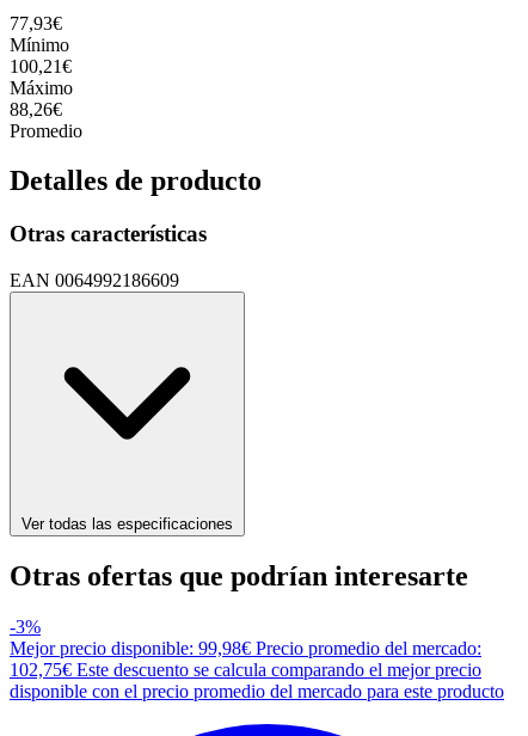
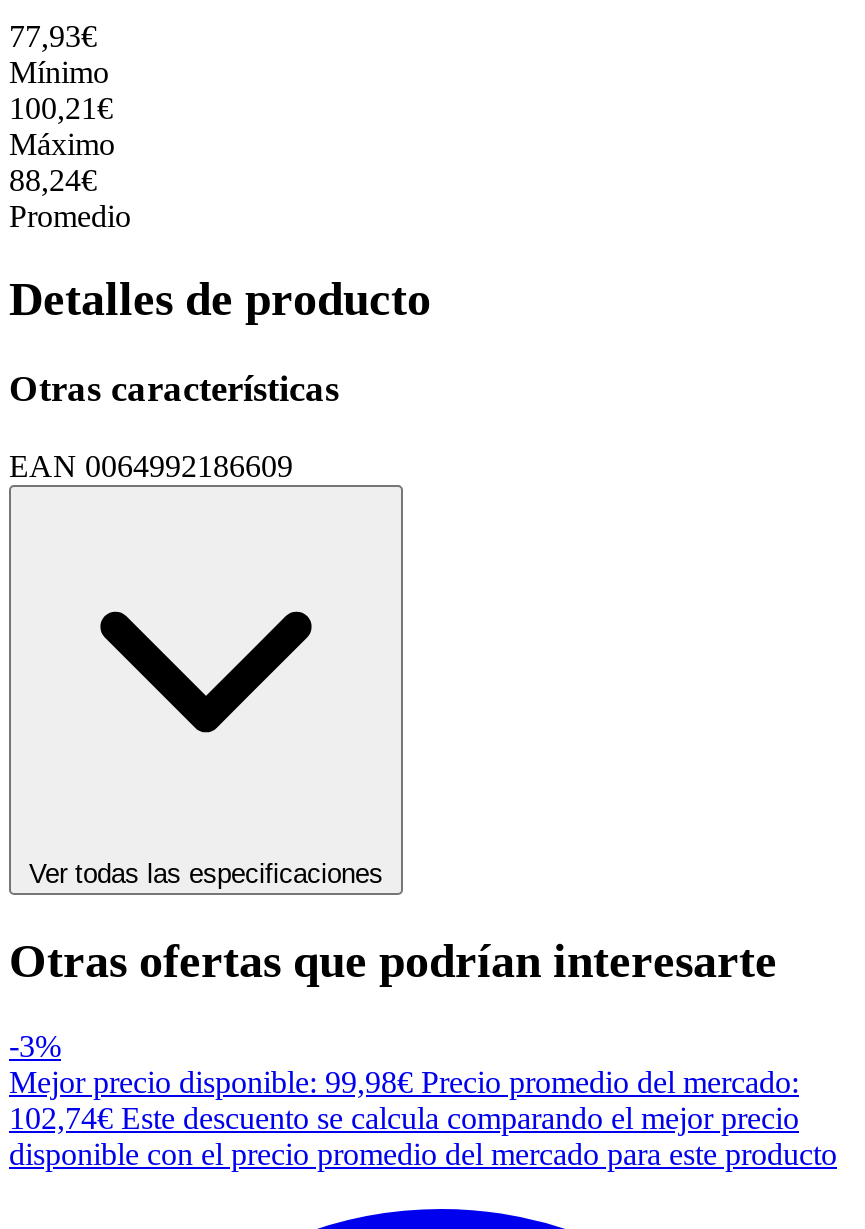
- 88,26€
+ 88,24€

- 102,75€ Este descuento se calcula comparando el mejor precio
+ 102,74€ Este descuento se calcula comparando el mejor precio
